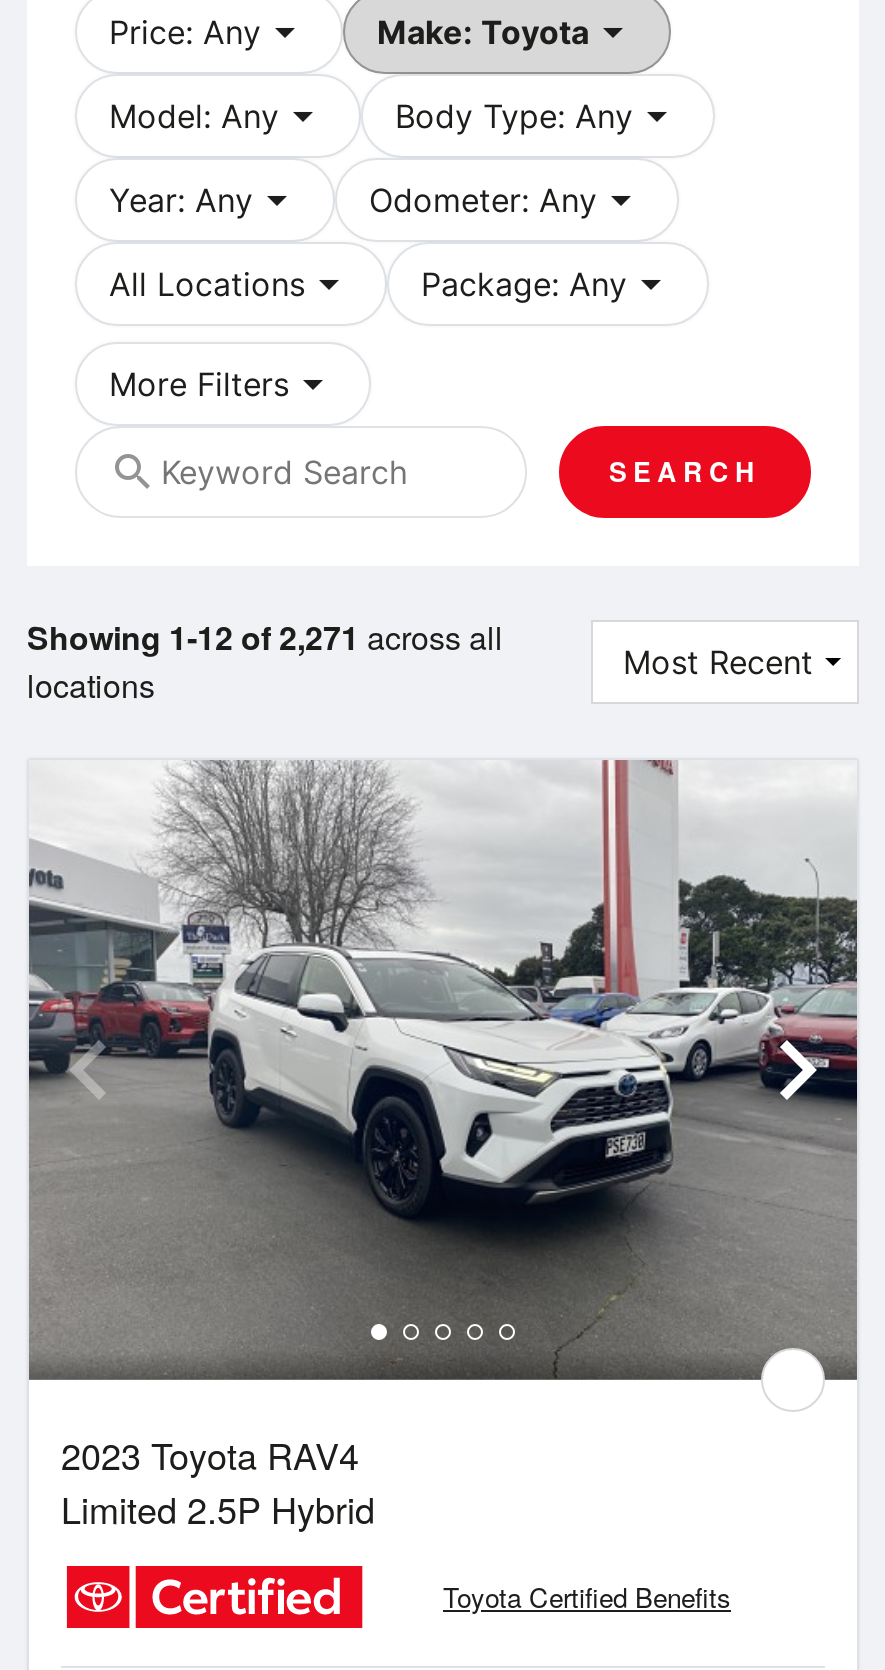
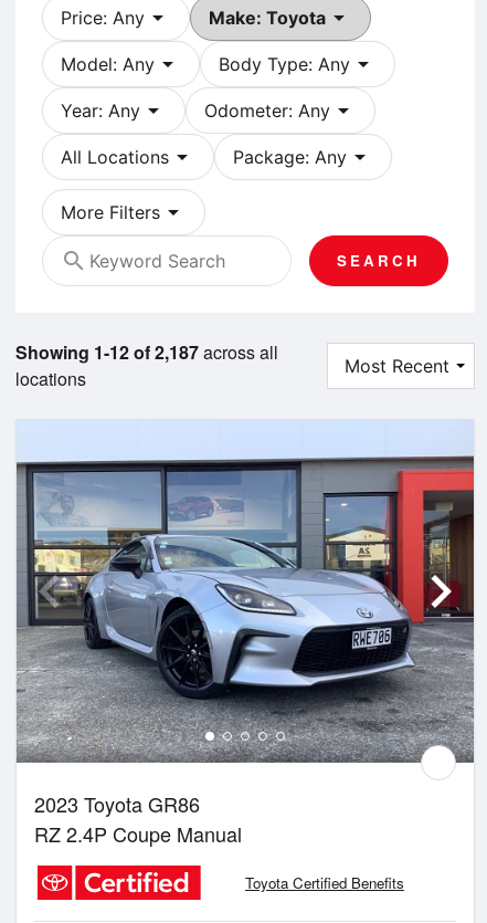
- Showing 1-12 of 2,271 across all
+ Showing 1-12 of 2,187 across all

- [image]
- 2023 Toyota RAV4
- Limited 2.5P Hybrid
+ [image]
+ 2023 Toyota GR86
+ RZ 2.4P Coupe Manual
